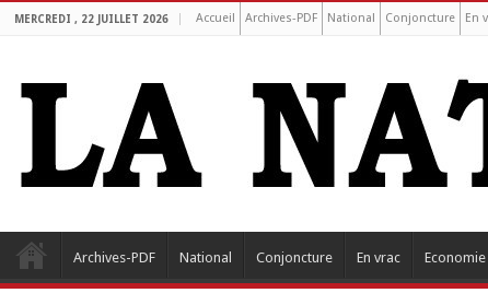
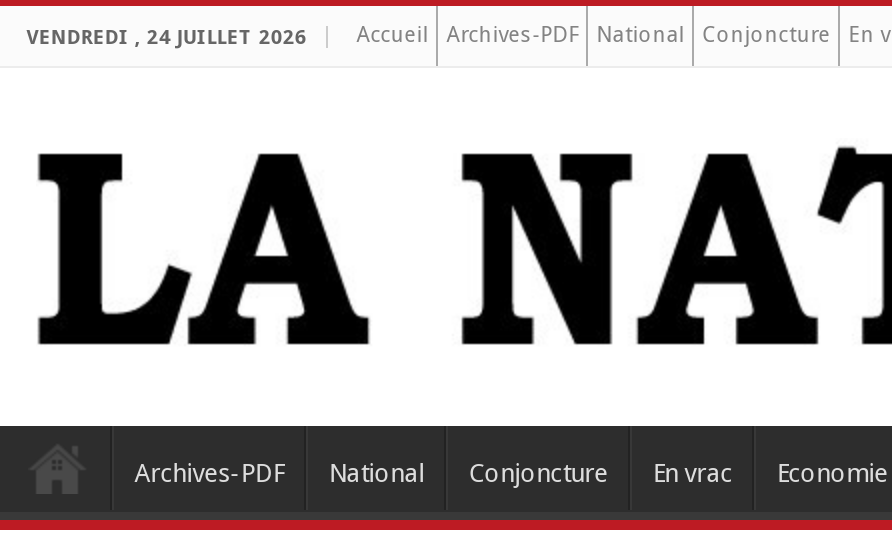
- MERCREDI , 22 JUILLET 2026
+ VENDREDI , 24 JUILLET 2026
